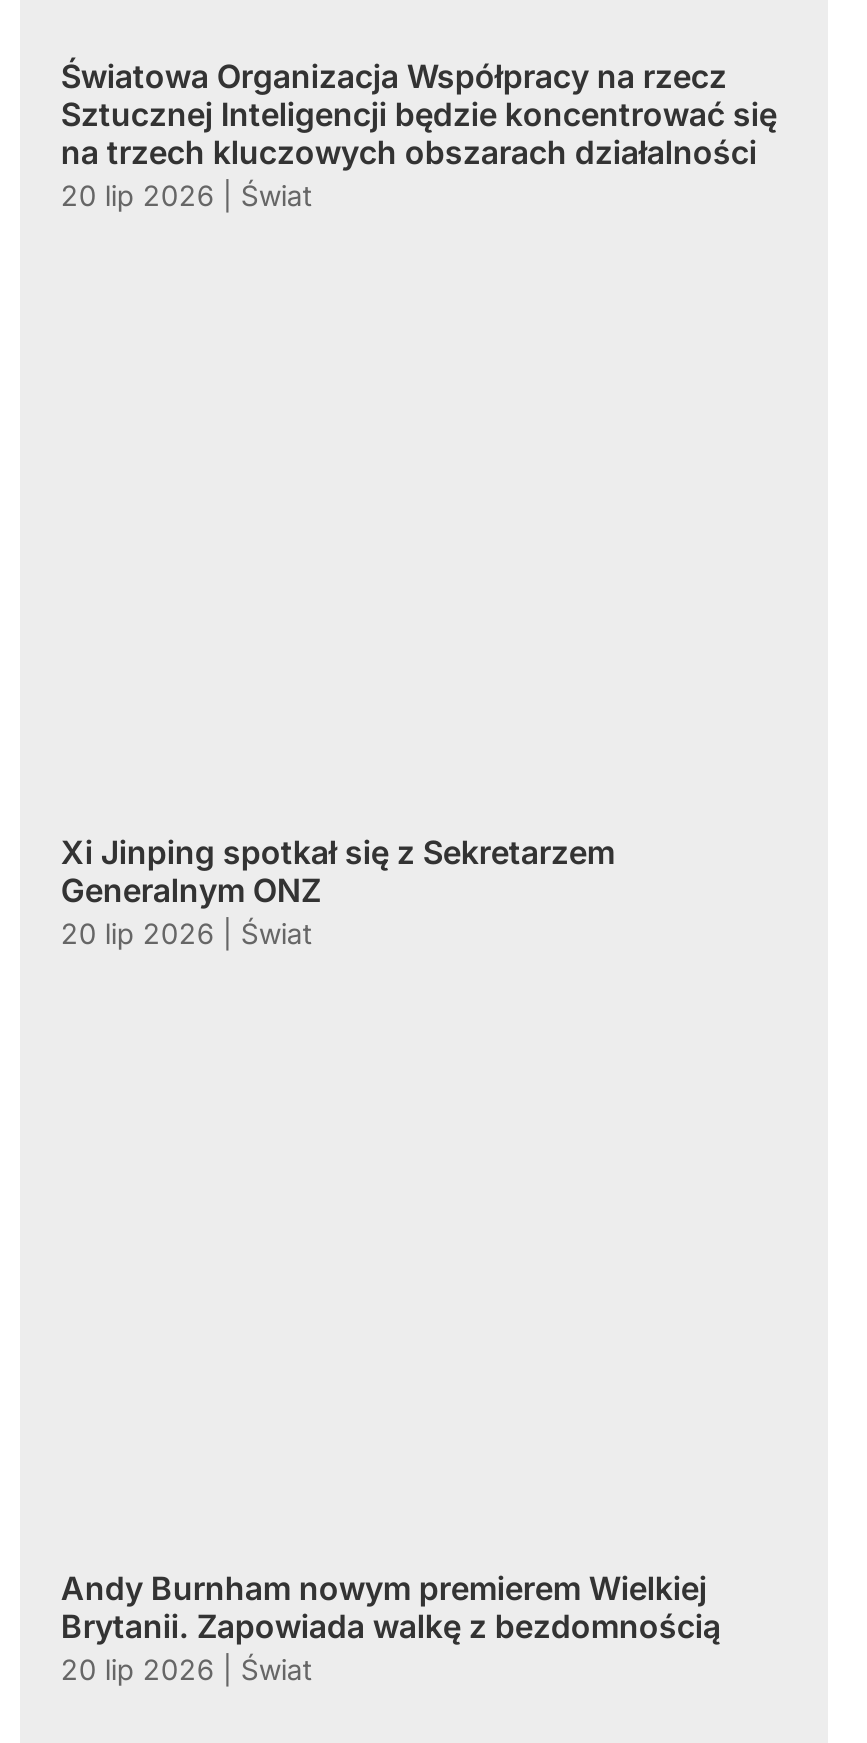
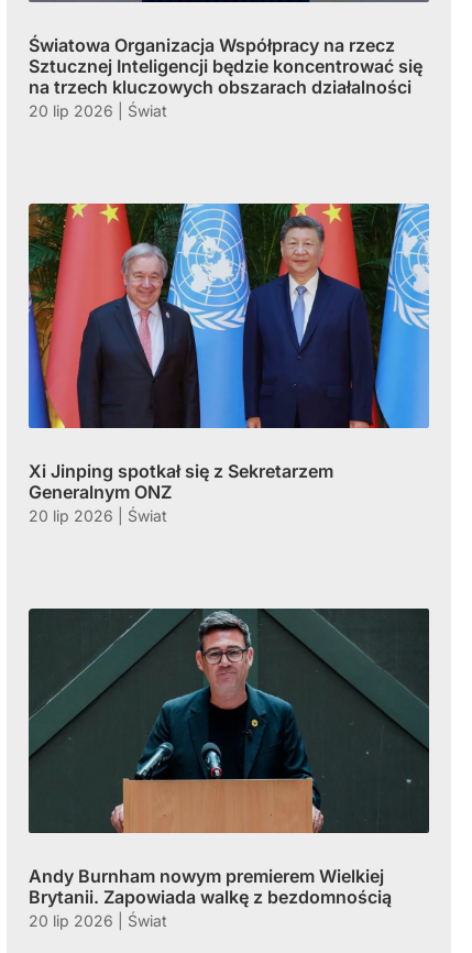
+ [image]

+ [image]
